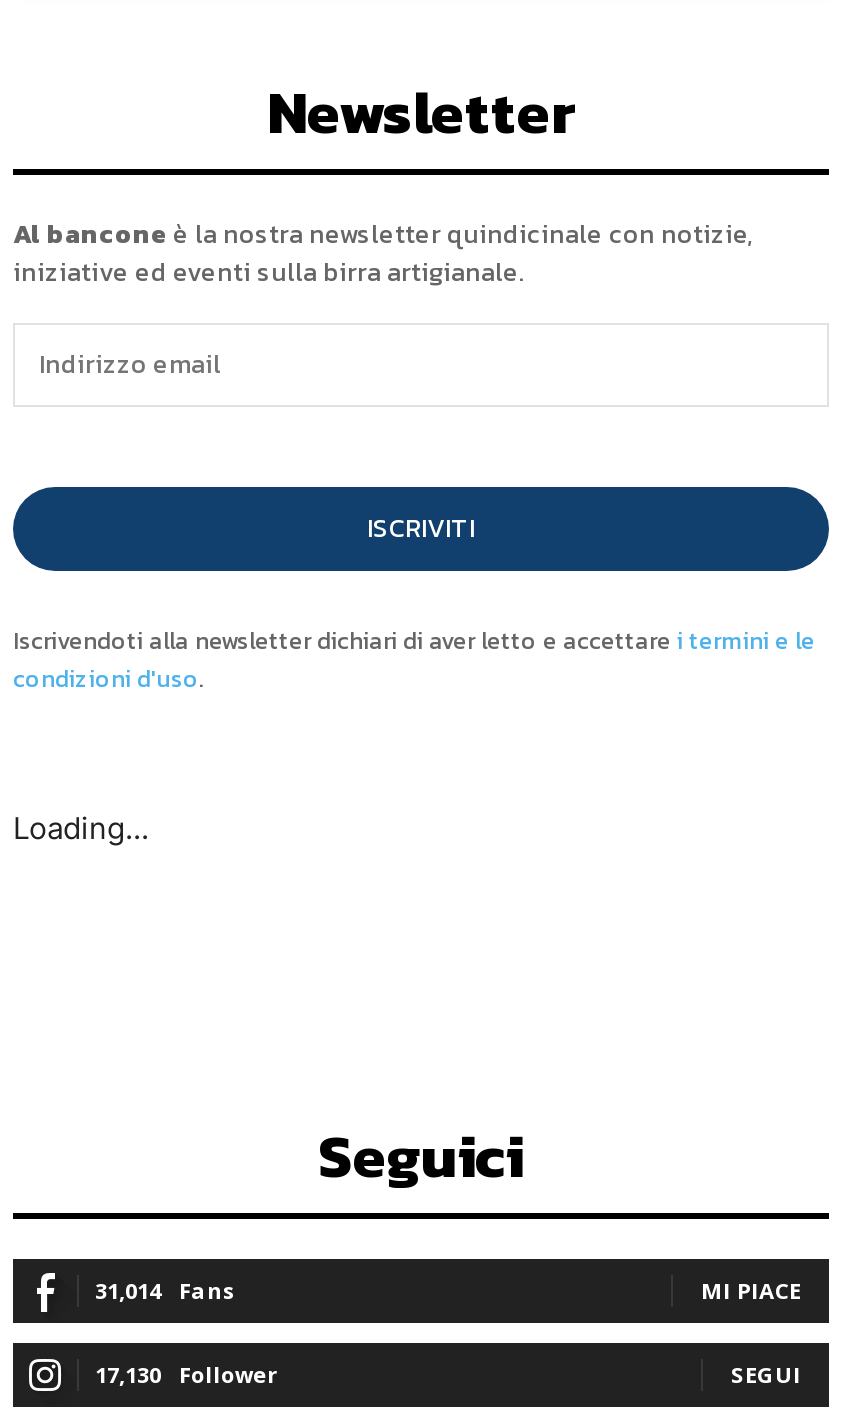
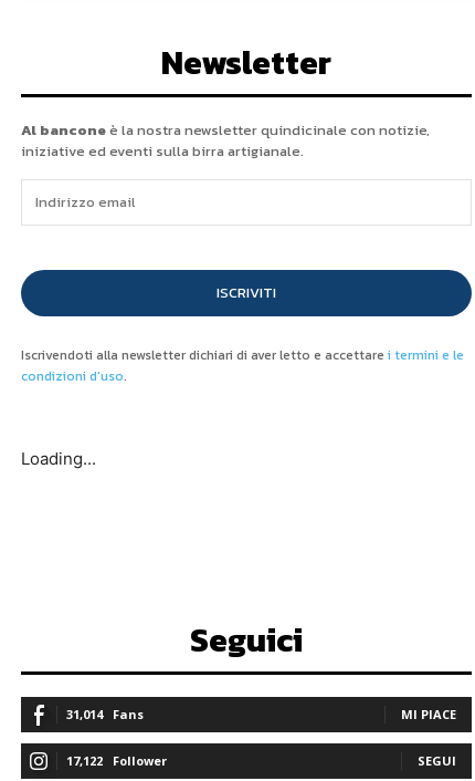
- 17,130 Follower
+ 17,122 Follower
